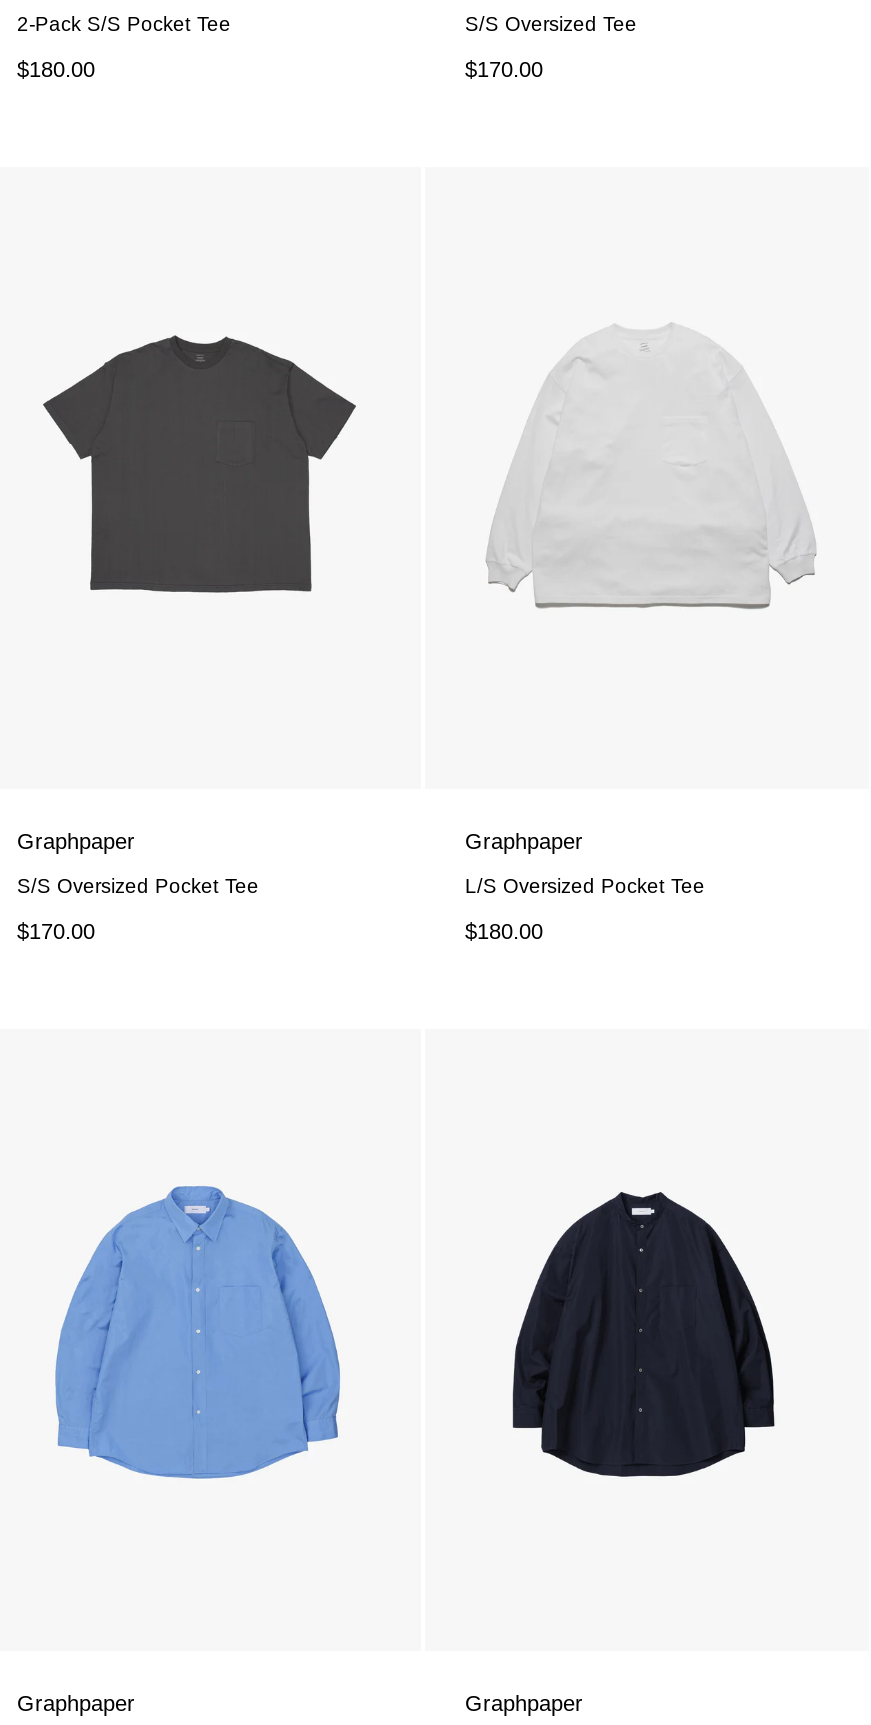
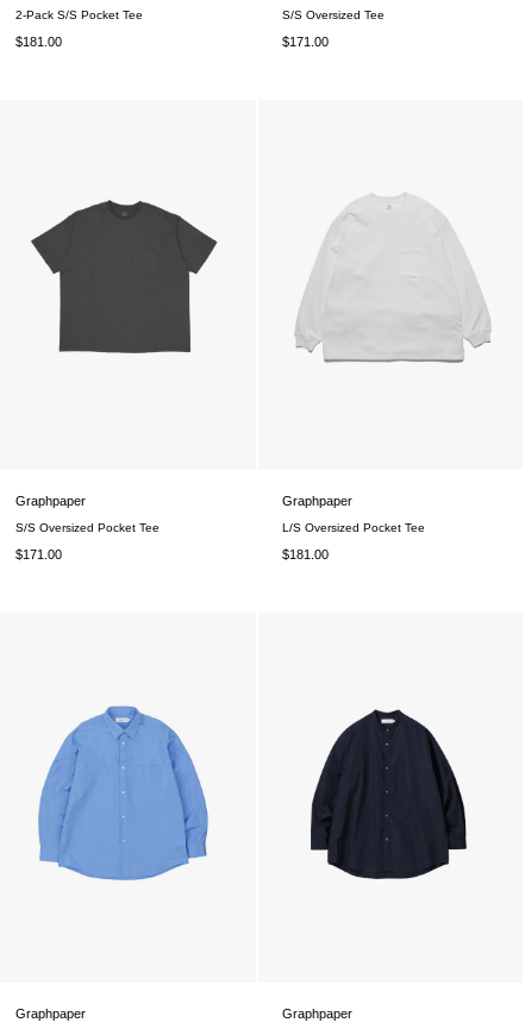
- $180.00
+ $181.00

- $170.00
+ $171.00

- $170.00
+ $171.00

- $180.00
+ $181.00
